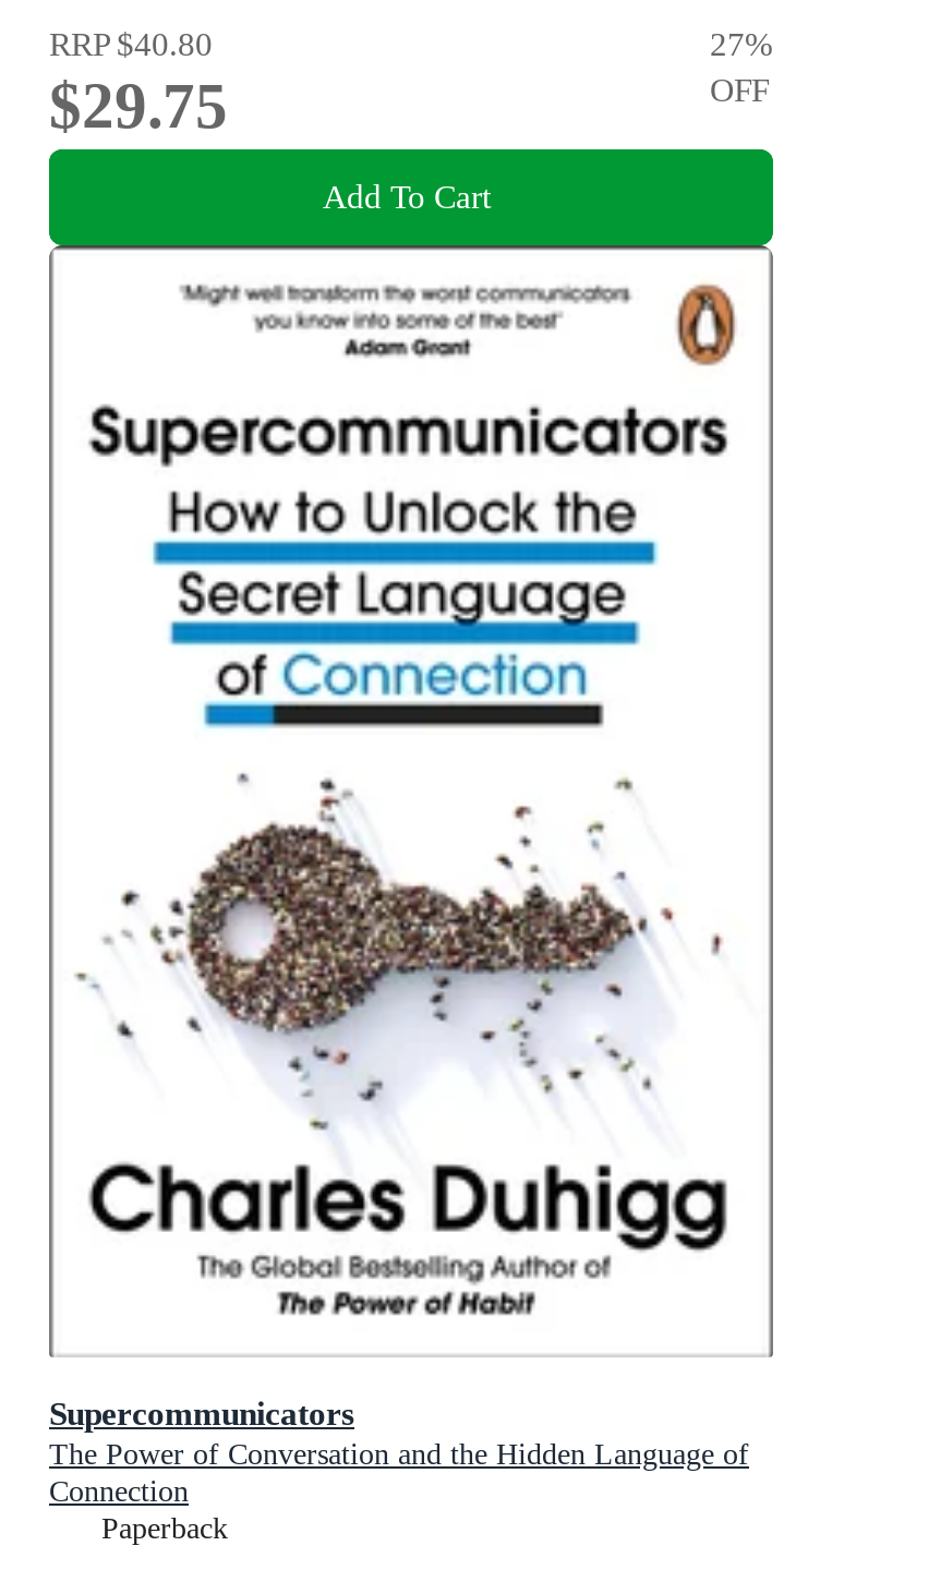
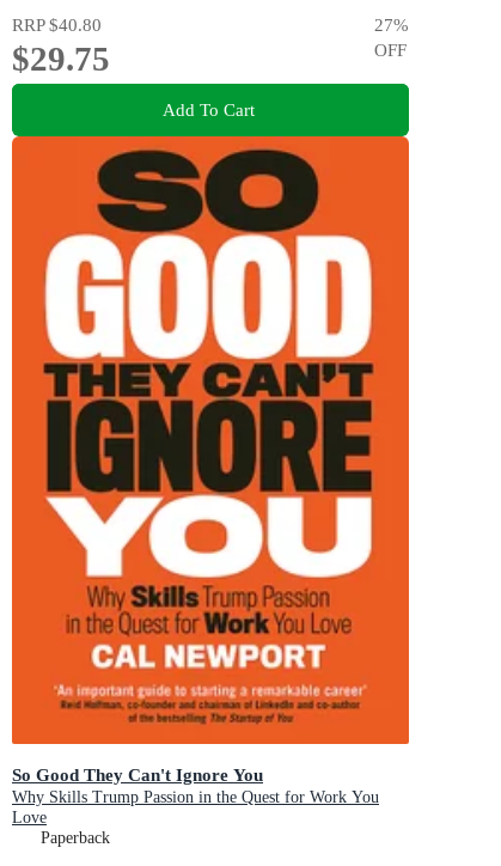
- [image]
- Supercommunicators
- The Power of Conversation and the Hidden Language of
- Connection
+ [image]
+ So Good They Can't Ignore You
+ Why Skills Trump Passion in the Quest for Work You
+ Love
